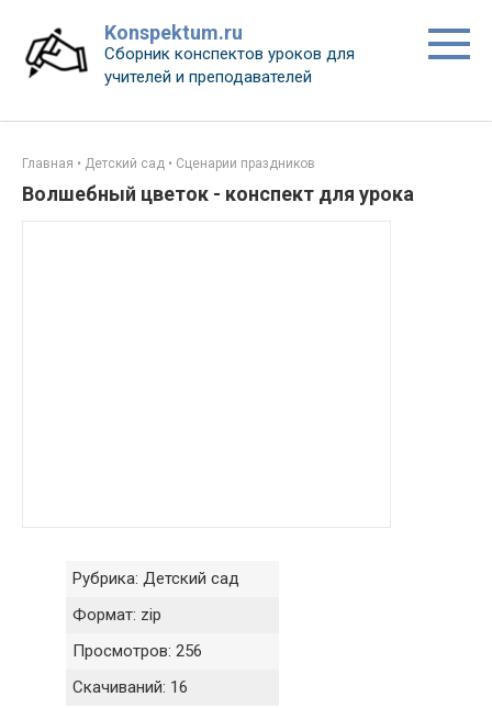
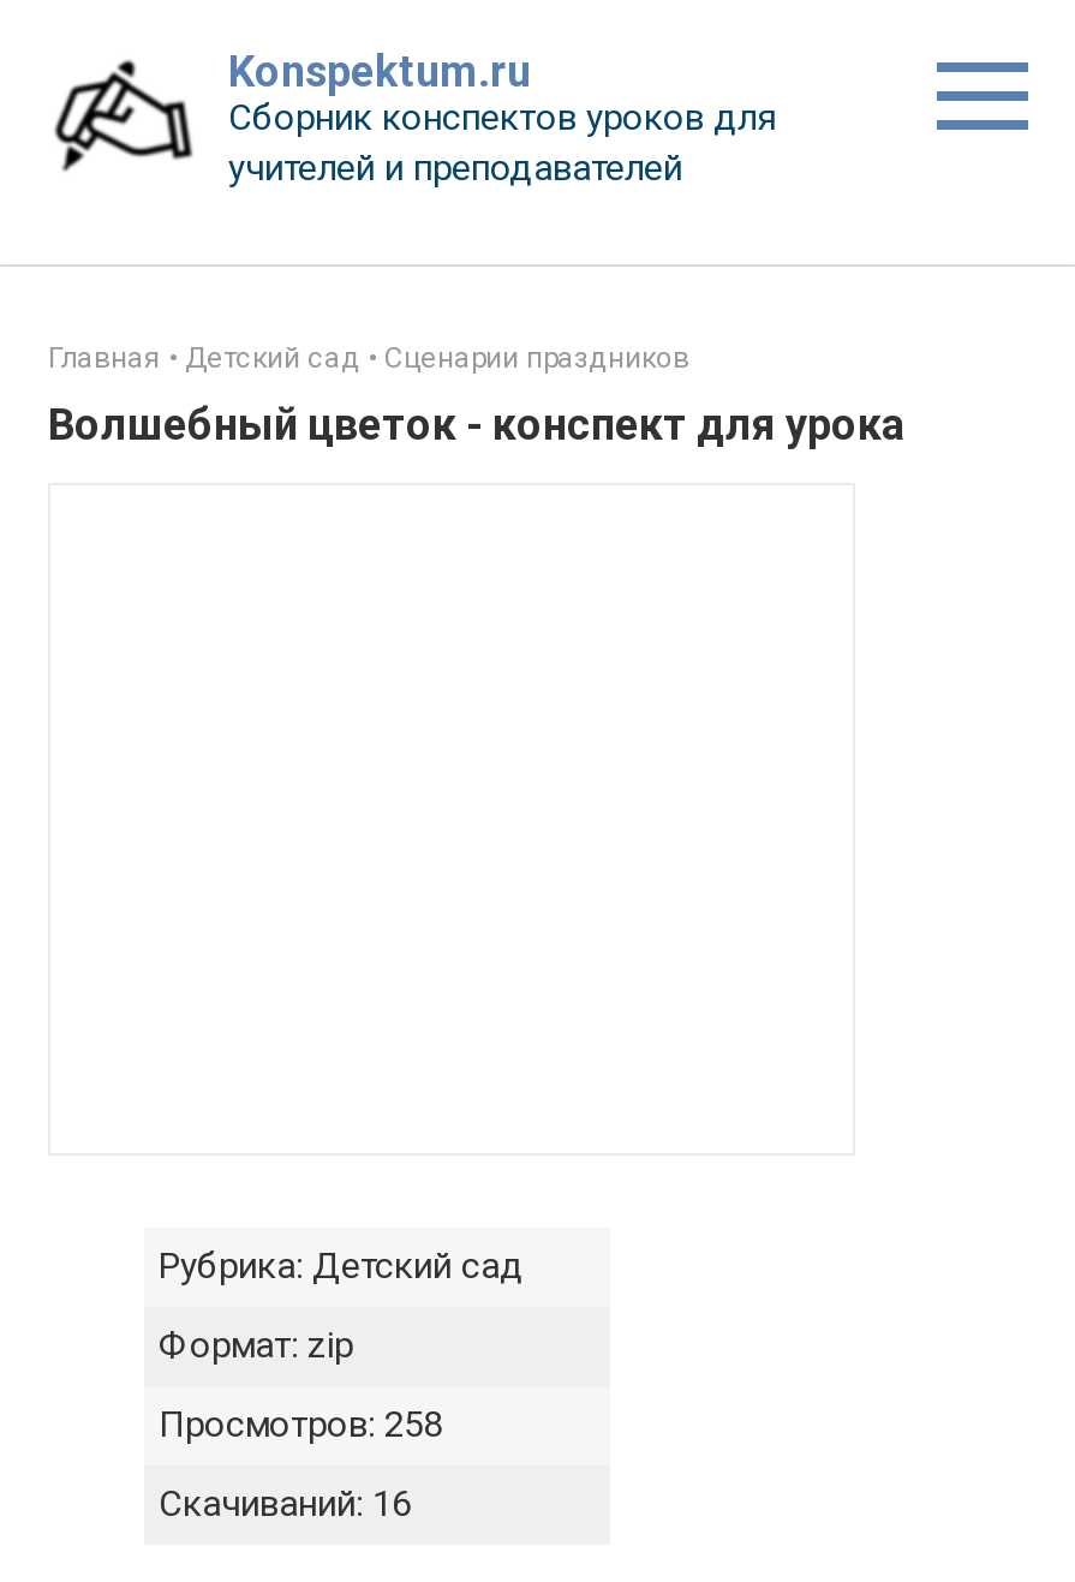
- Просмотров: 256
+ Просмотров: 258
